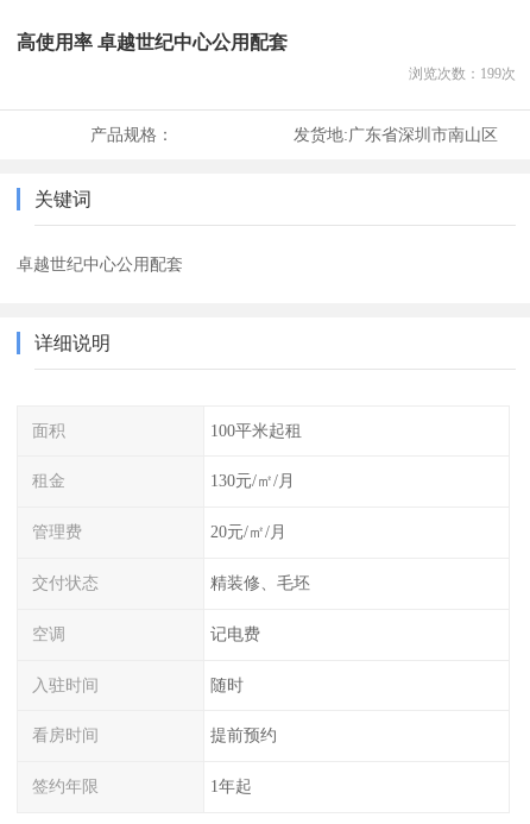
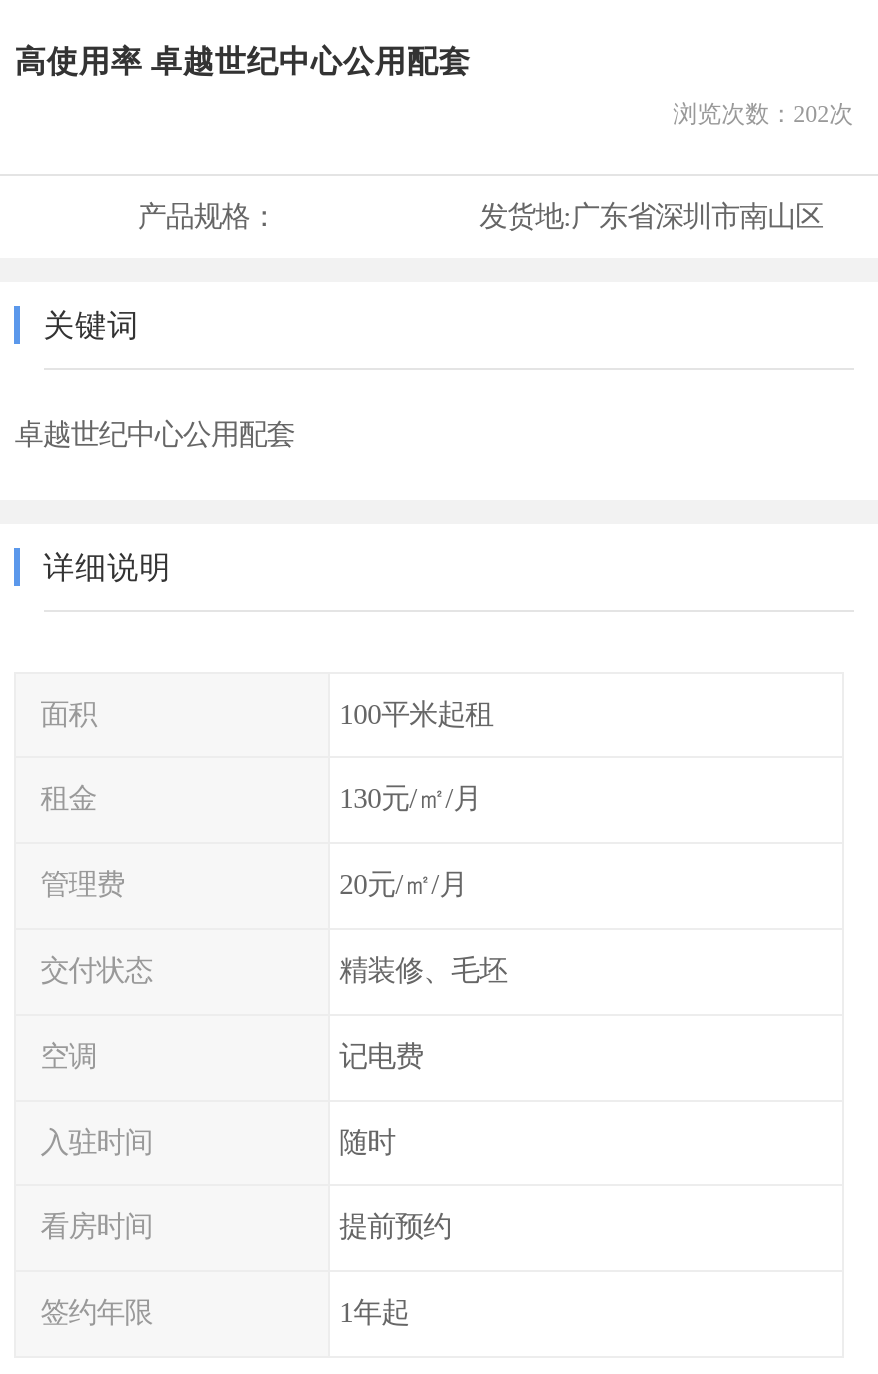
- 浏览次数：199次
+ 浏览次数：202次
